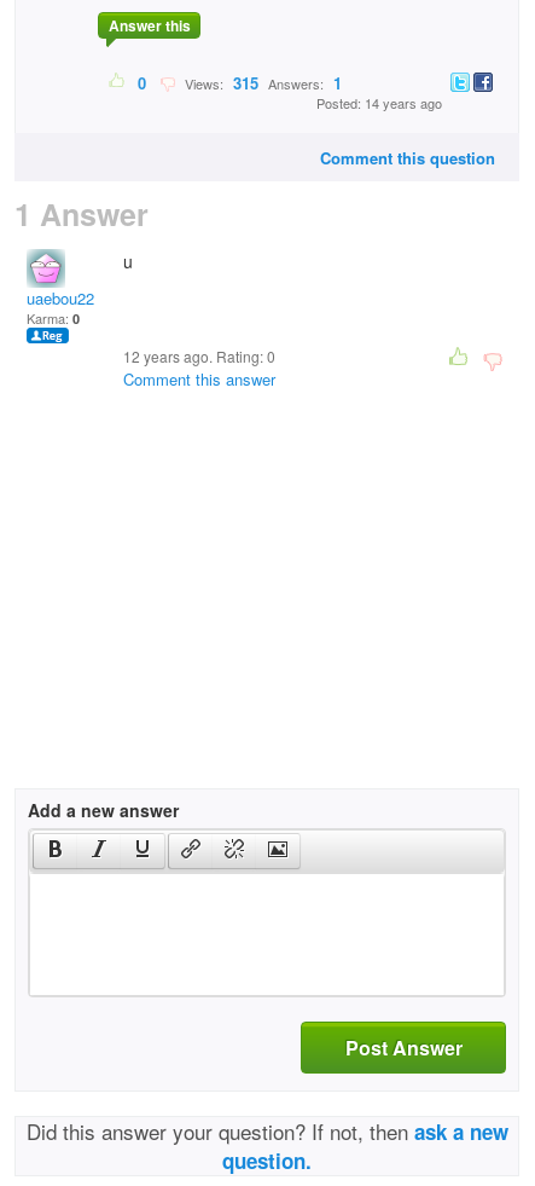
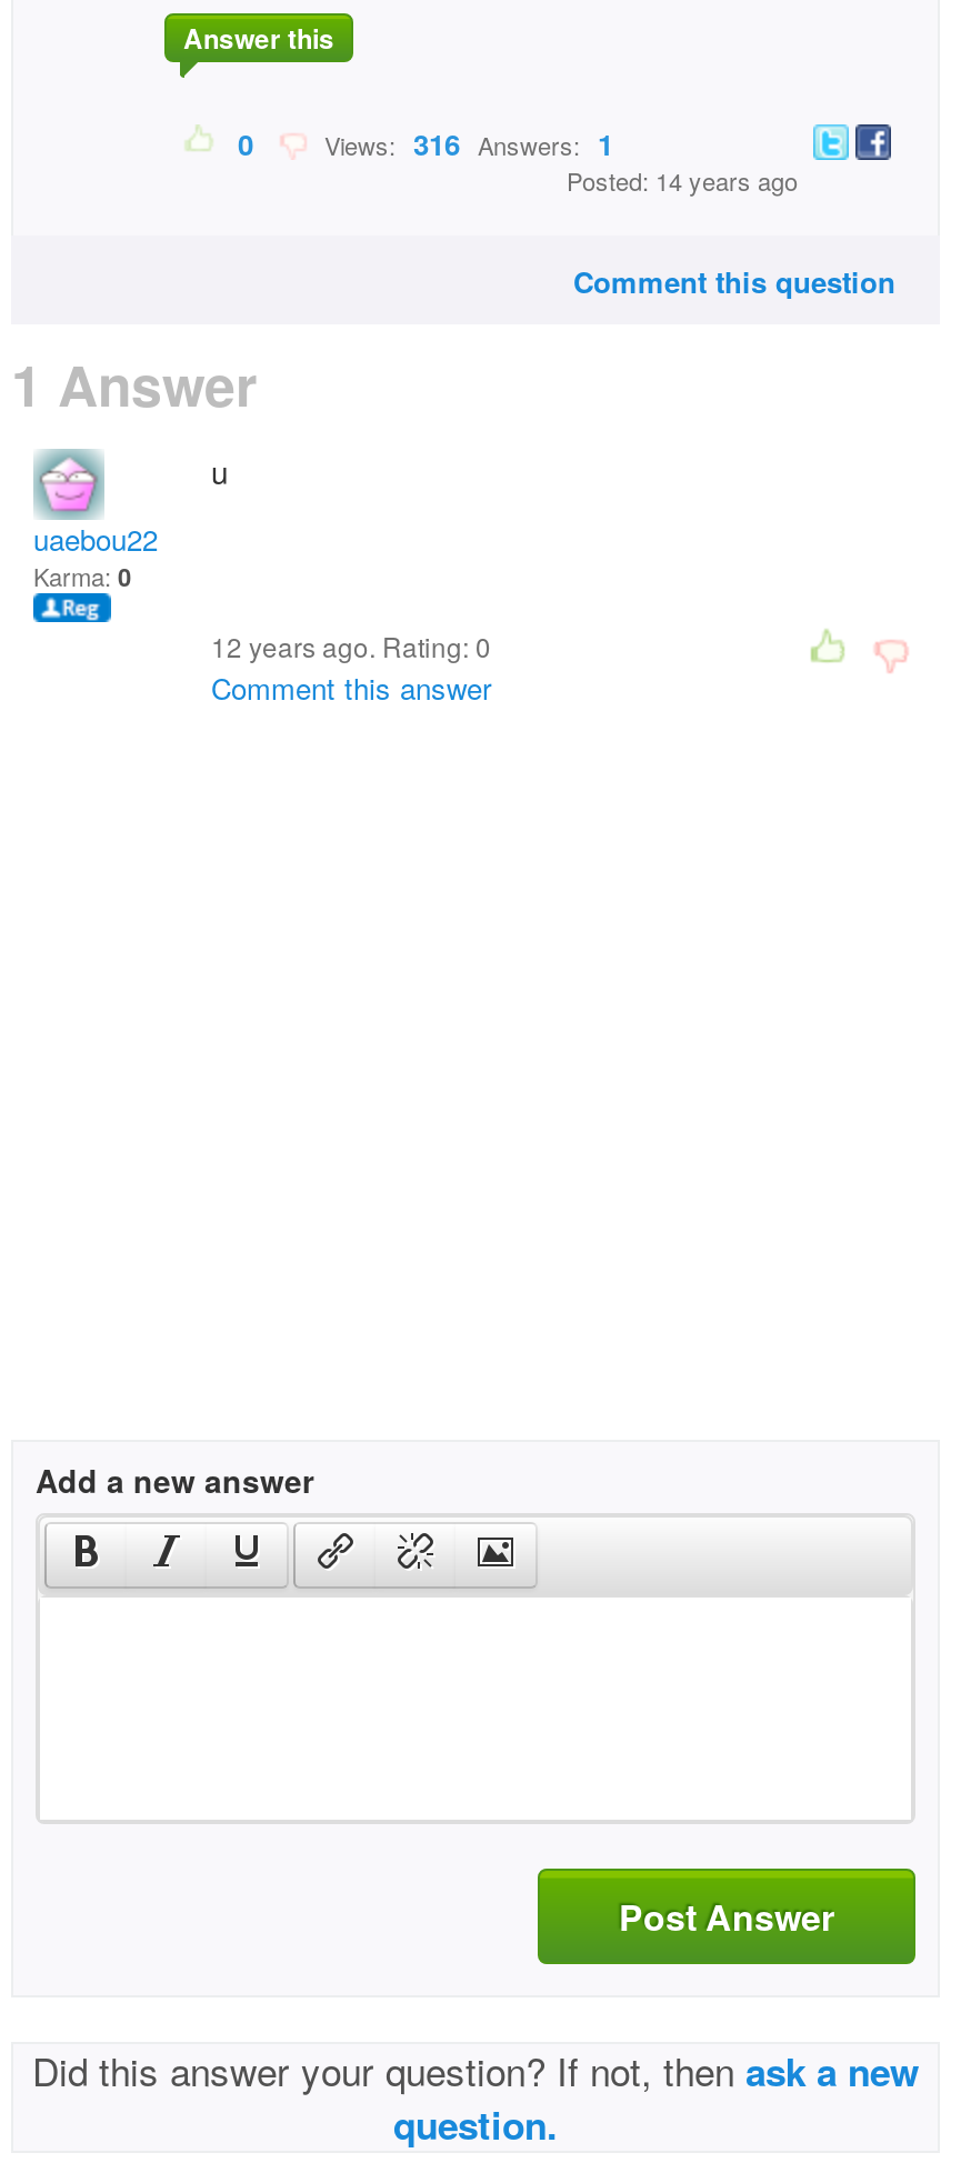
- Views: 315 Answers: 1
+ Views: 316 Answers: 1
